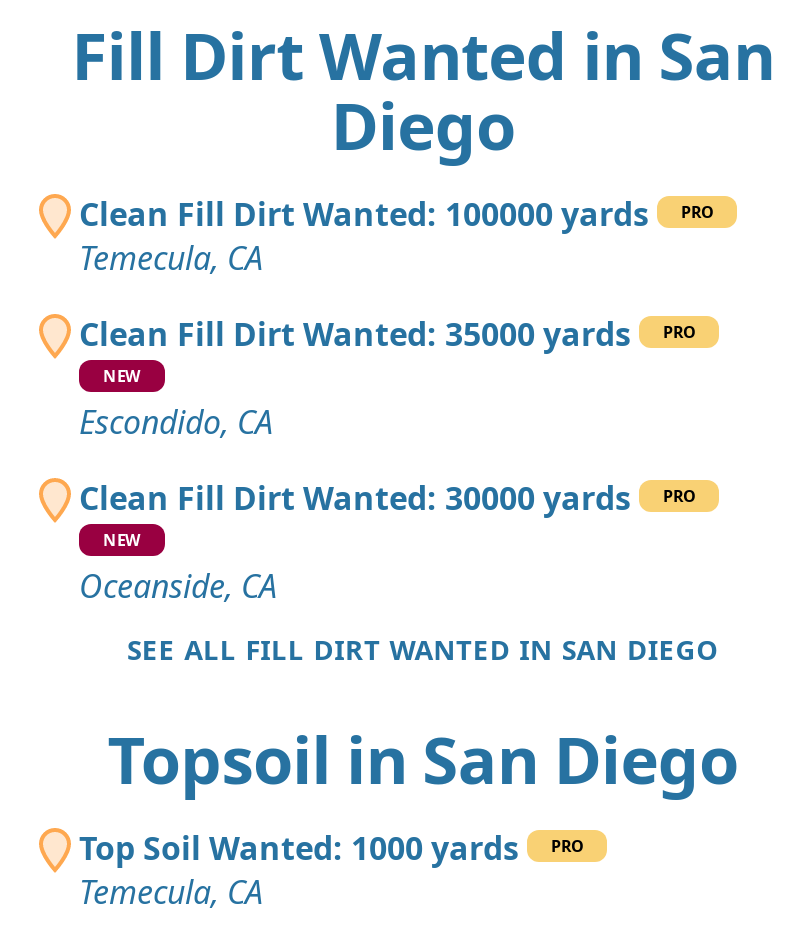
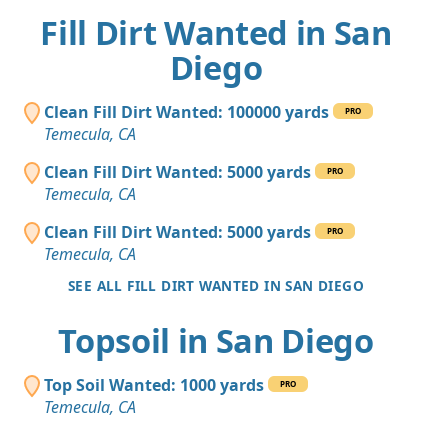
- Clean Fill Dirt Wanted: 35000 yards
+ Clean Fill Dirt Wanted: 5000 yards

- NEW
- Escondido, CA
+ Temecula, CA

- Clean Fill Dirt Wanted: 30000 yards
+ Clean Fill Dirt Wanted: 5000 yards

- NEW
- Oceanside, CA
+ Temecula, CA
